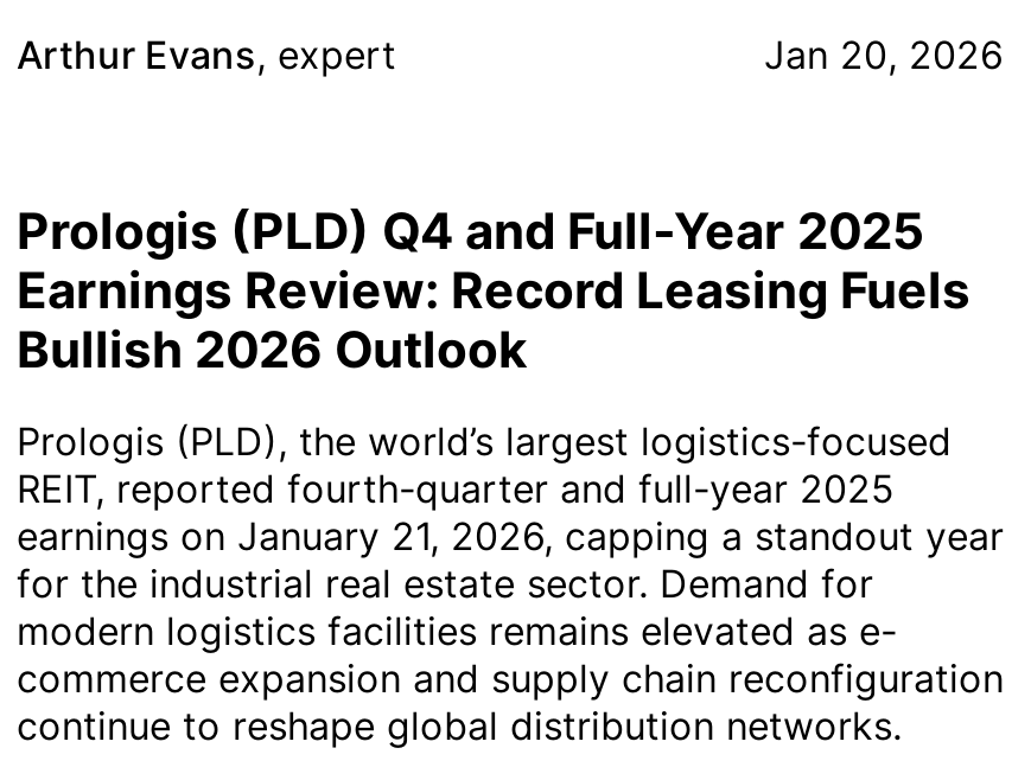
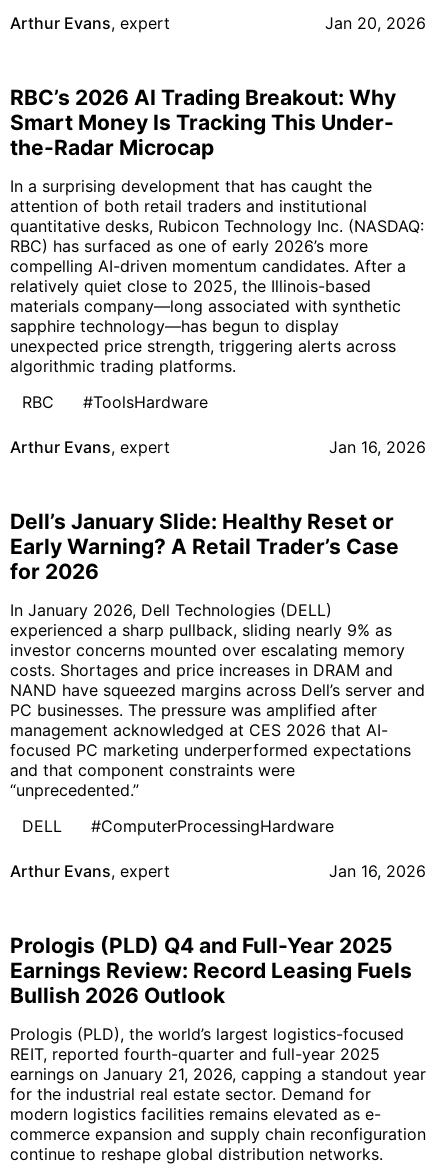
+ RBC’s 2026 AI Trading Breakout: Why
+ Smart Money Is Tracking This Under-
+ the-Radar Microcap
+ In a surprising development that has caught the
+ attention of both retail traders and institutional
+ quantitative desks, Rubicon Technology Inc. (NASDAQ:
+ RBC) has surfaced as one of early 2026’s more
+ compelling AI-driven momentum candidates. After a
+ relatively quiet close to 2025, the Illinois-based
+ materials company—long associated with synthetic
+ sapphire technology—has begun to display
+ unexpected price strength, triggering alerts across
+ algorithmic trading platforms.
+ RBC
+ #ToolsHardware
+ Arthur Evans, expert
+ Jan 16, 2026
+ Dell’s January Slide: Healthy Reset or
+ Early Warning? A Retail Trader’s Case
+ for 2026
+ In January 2026, Dell Technologies (DELL)
+ experienced a sharp pullback, sliding nearly 9% as
+ investor concerns mounted over escalating memory
+ costs. Shortages and price increases in DRAM and
+ NAND have squeezed margins across Dell’s server and
+ PC businesses. The pressure was amplified after
+ management acknowledged at CES 2026 that AI-
+ focused PC marketing underperformed expectations
+ and that component constraints were
+ “unprecedented.”
+ DELL
+ #ComputerProcessingHardware
+ Arthur Evans, expert
+ Jan 16, 2026
